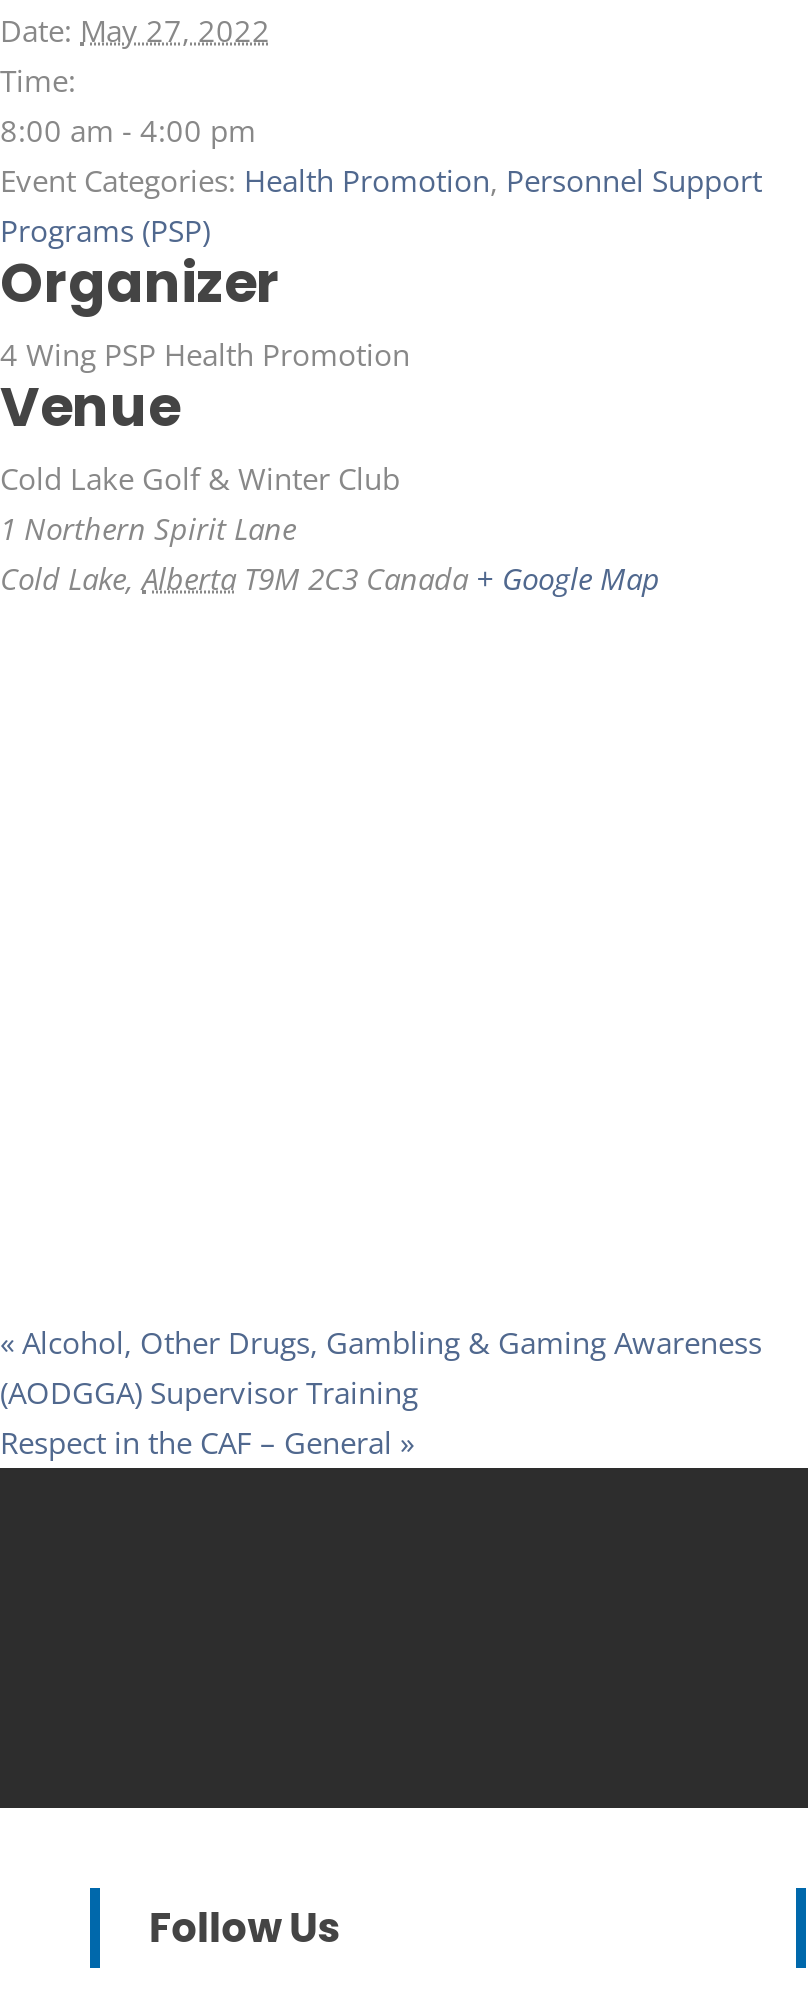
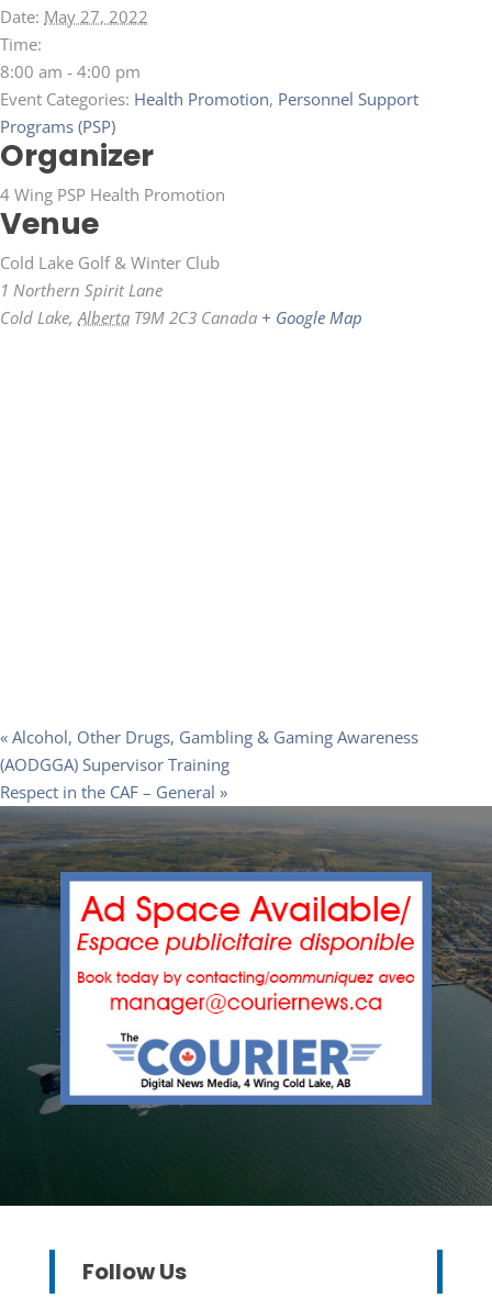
+ [image]
